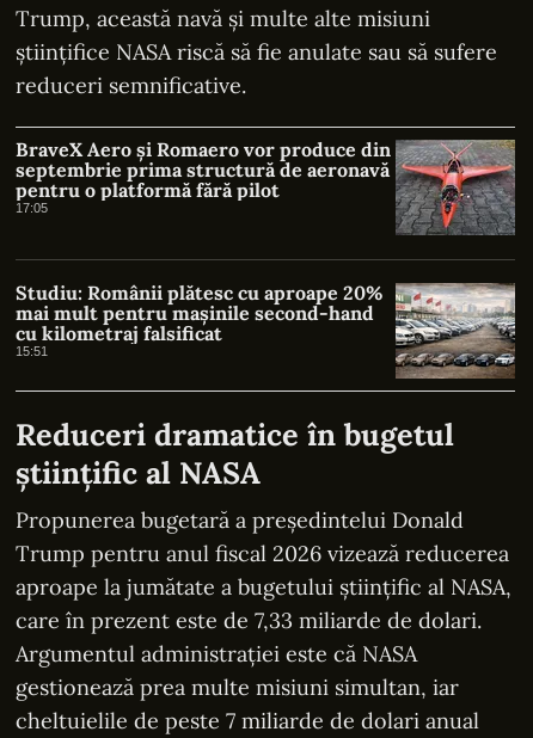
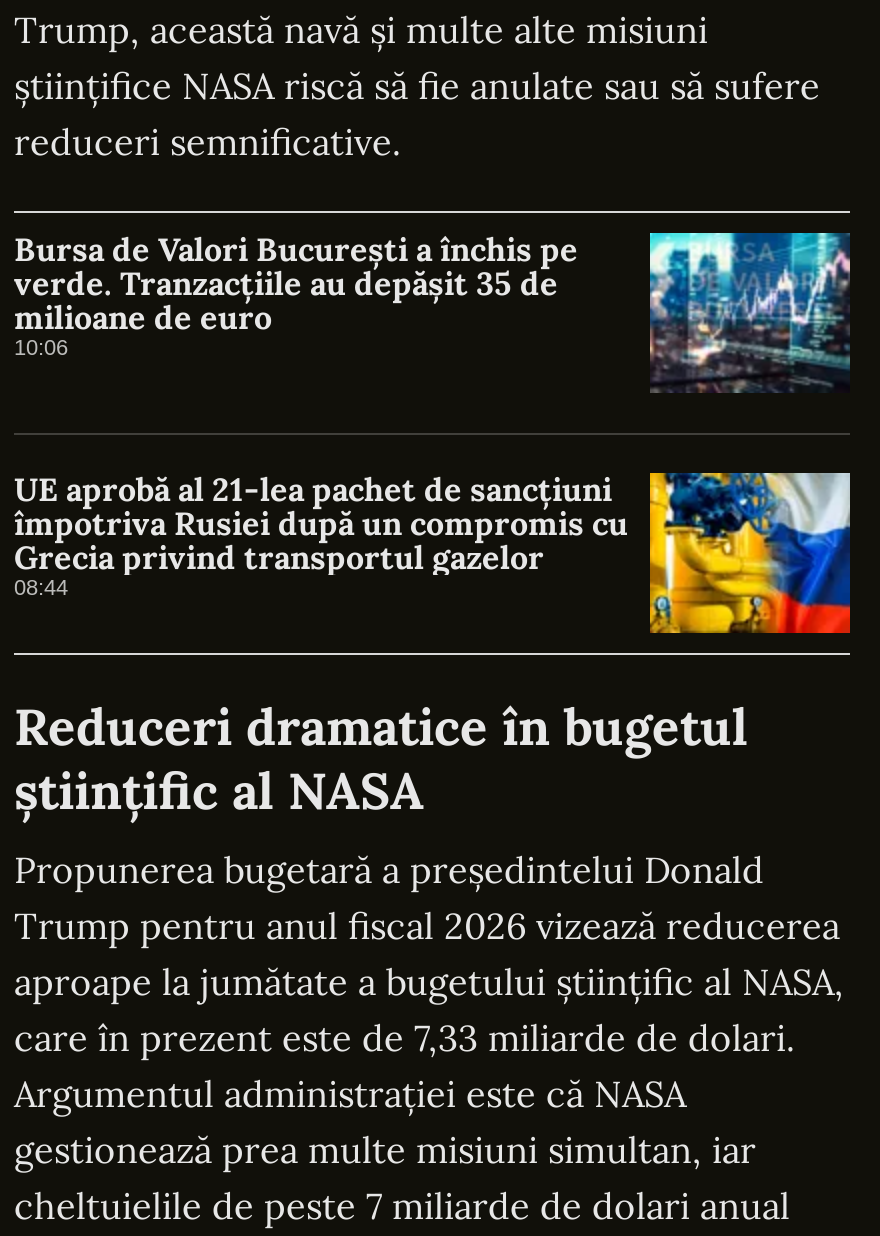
- [image]
- BraveX Aero și Romaero vor produce din
- septembrie prima structură de aeronavă
- pentru o platformă fără pilot
- 17:05
+ [image]
+ Bursa de Valori București a închis pe
+ verde. Tranzacțiile au depășit 35 de
+ milioane de euro
+ 10:06

- [image]
- Studiu: Românii plătesc cu aproape 20%
- mai mult pentru mașinile second-hand
- cu kilometraj falsificat
- 15:51
+ [image]
+ UE aprobă al 21-lea pachet de sancțiuni
+ împotriva Rusiei după un compromis cu
+ Grecia privind transportul gazelor
+ 08:44
